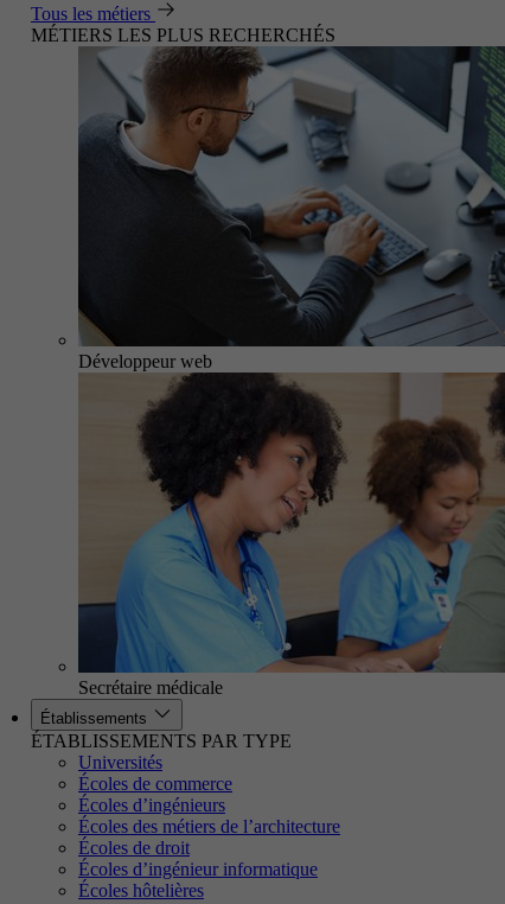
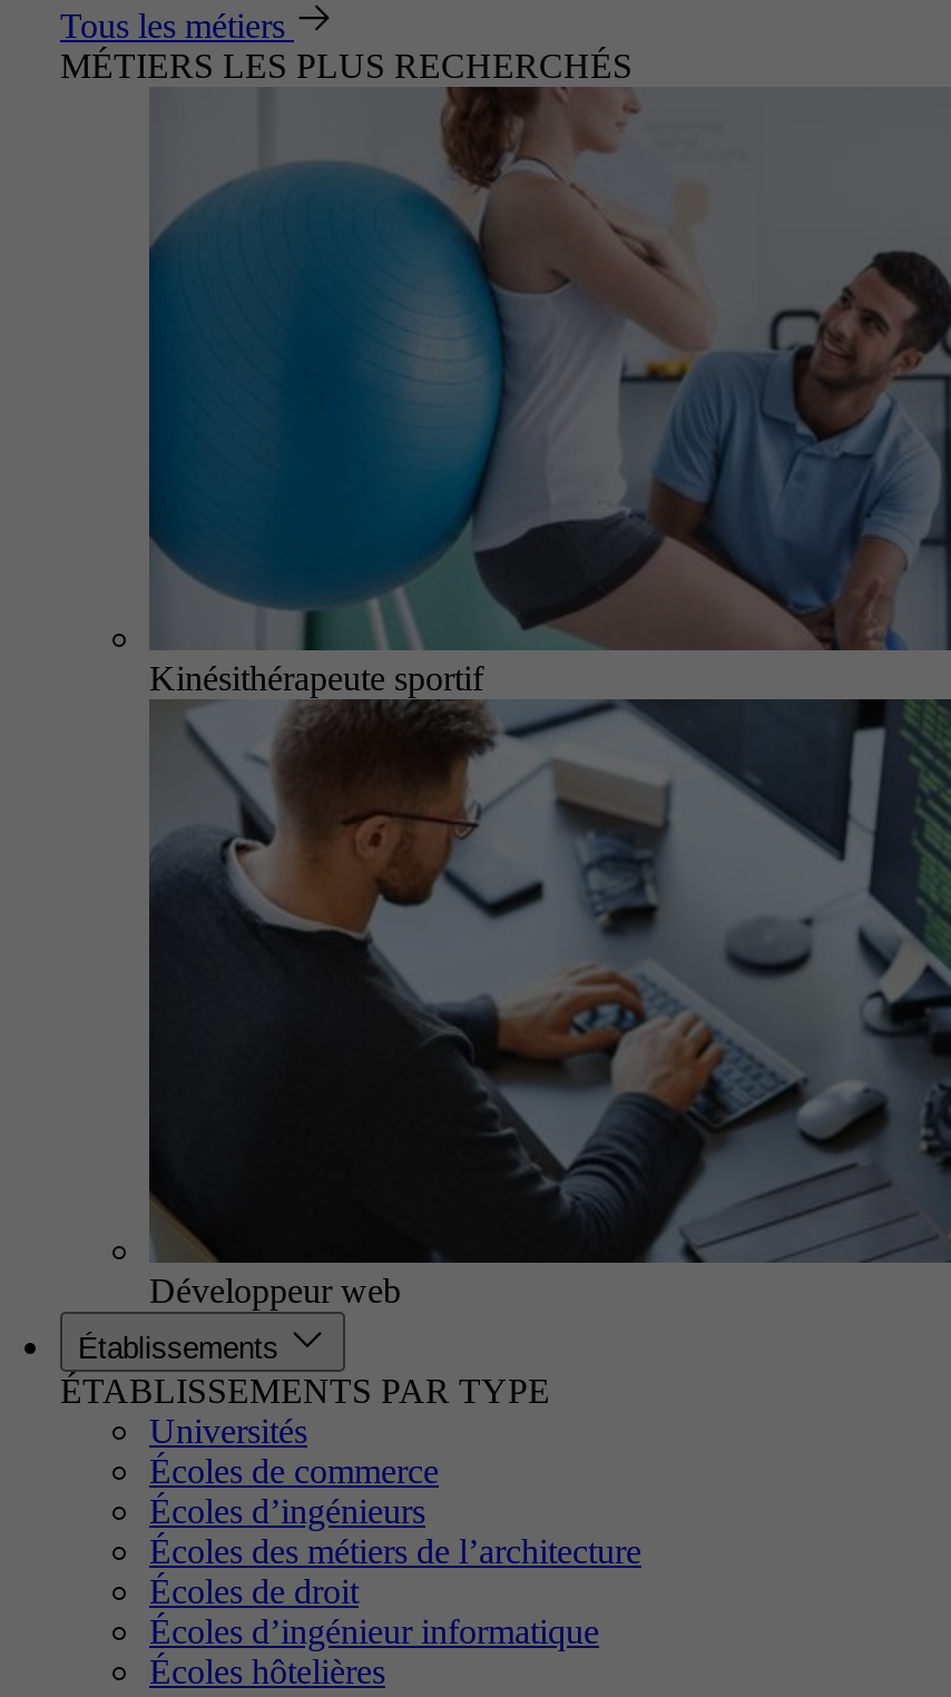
+ [image]
+ Kinésithérapeute sportif

moved down: [image] | Développeur web

- [image]
- Secrétaire médicale
